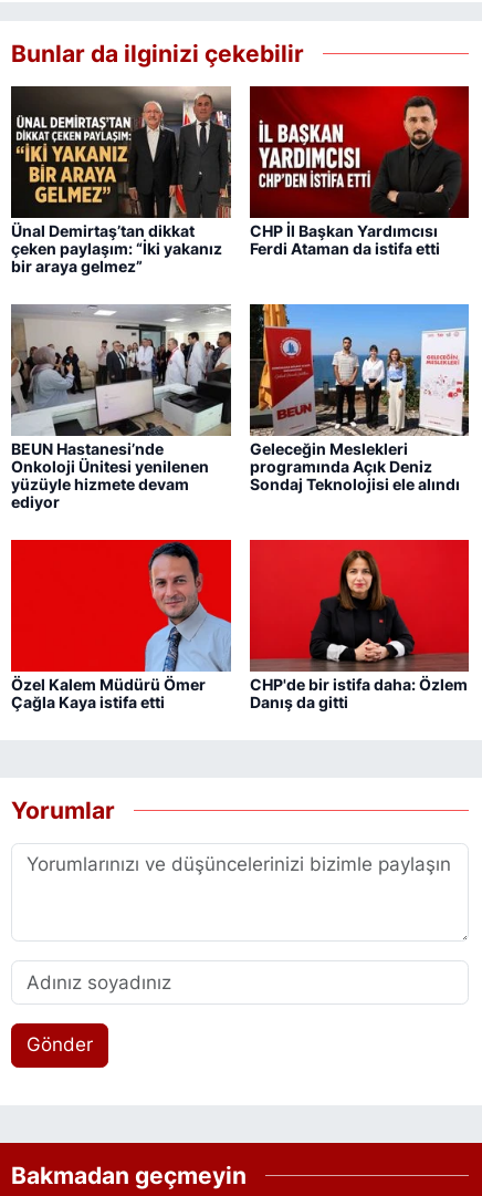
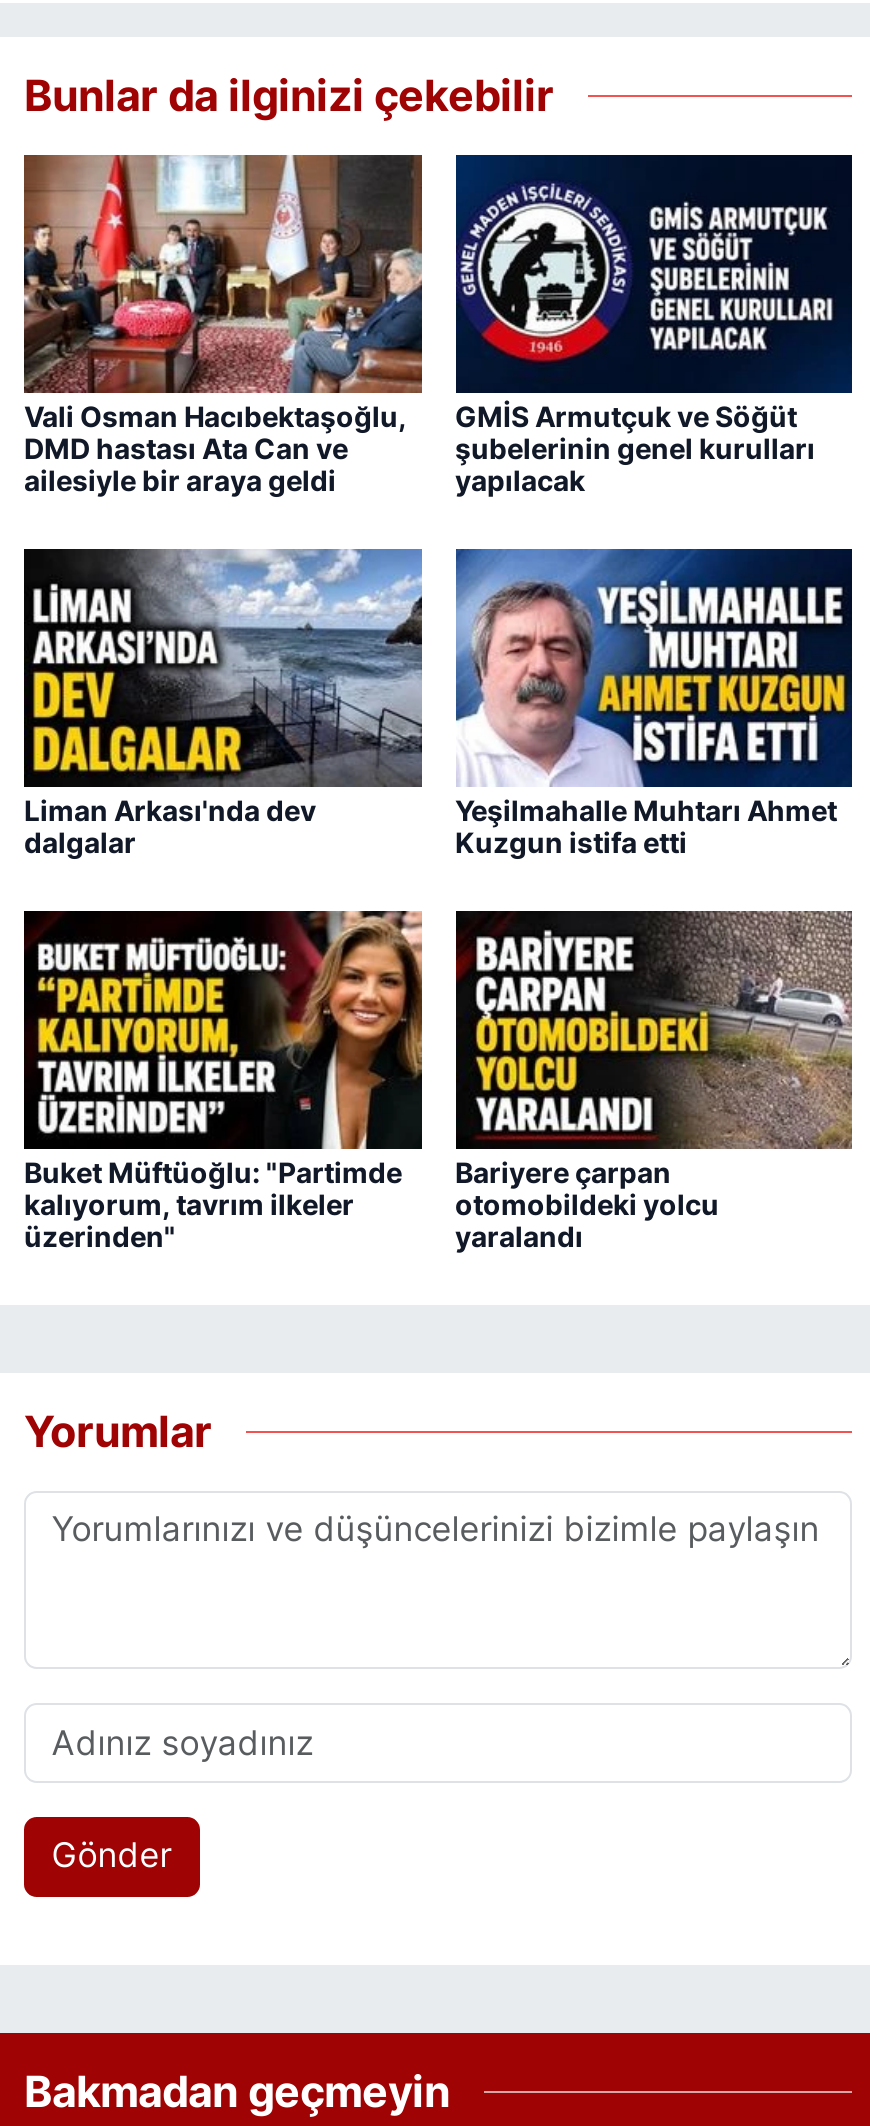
- [image]
- Ünal Demirtaş’tan dikkat
- çeken paylaşım: “İki yakanız
- bir araya gelmez”
+ [image]
+ Vali Osman Hacıbektaşoğlu,
+ DMD hastası Ata Can ve
+ ailesiyle bir araya geldi

- [image]
- CHP İl Başkan Yardımcısı
- Ferdi Ataman da istifa etti
+ [image]
+ GMİS Armutçuk ve Söğüt
+ şubelerinin genel kurulları
+ yapılacak

- [image]
- BEUN Hastanesi’nde
- Onkoloji Ünitesi yenilenen
- yüzüyle hizmete devam
- ediyor
+ [image]
+ Liman Arkası'nda dev
+ dalgalar

- [image]
- Geleceğin Meslekleri
- programında Açık Deniz
- Sondaj Teknolojisi ele alındı
+ [image]
+ Yeşilmahalle Muhtarı Ahmet
+ Kuzgun istifa etti

- [image]
- Özel Kalem Müdürü Ömer
- Çağla Kaya istifa etti
+ [image]
+ Buket Müftüoğlu: "Partimde
+ kalıyorum, tavrım ilkeler
+ üzerinden"

- [image]
- CHP'de bir istifa daha: Özlem
- Danış da gitti
+ [image]
+ Bariyere çarpan
+ otomobildeki yolcu
+ yaralandı
